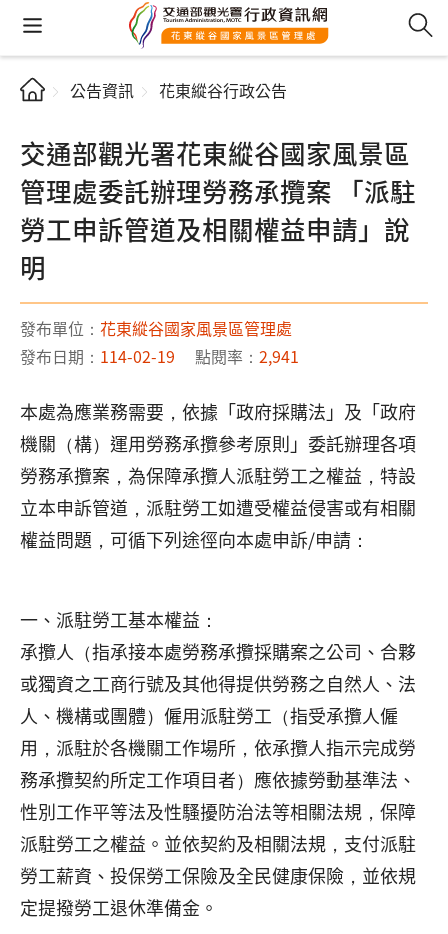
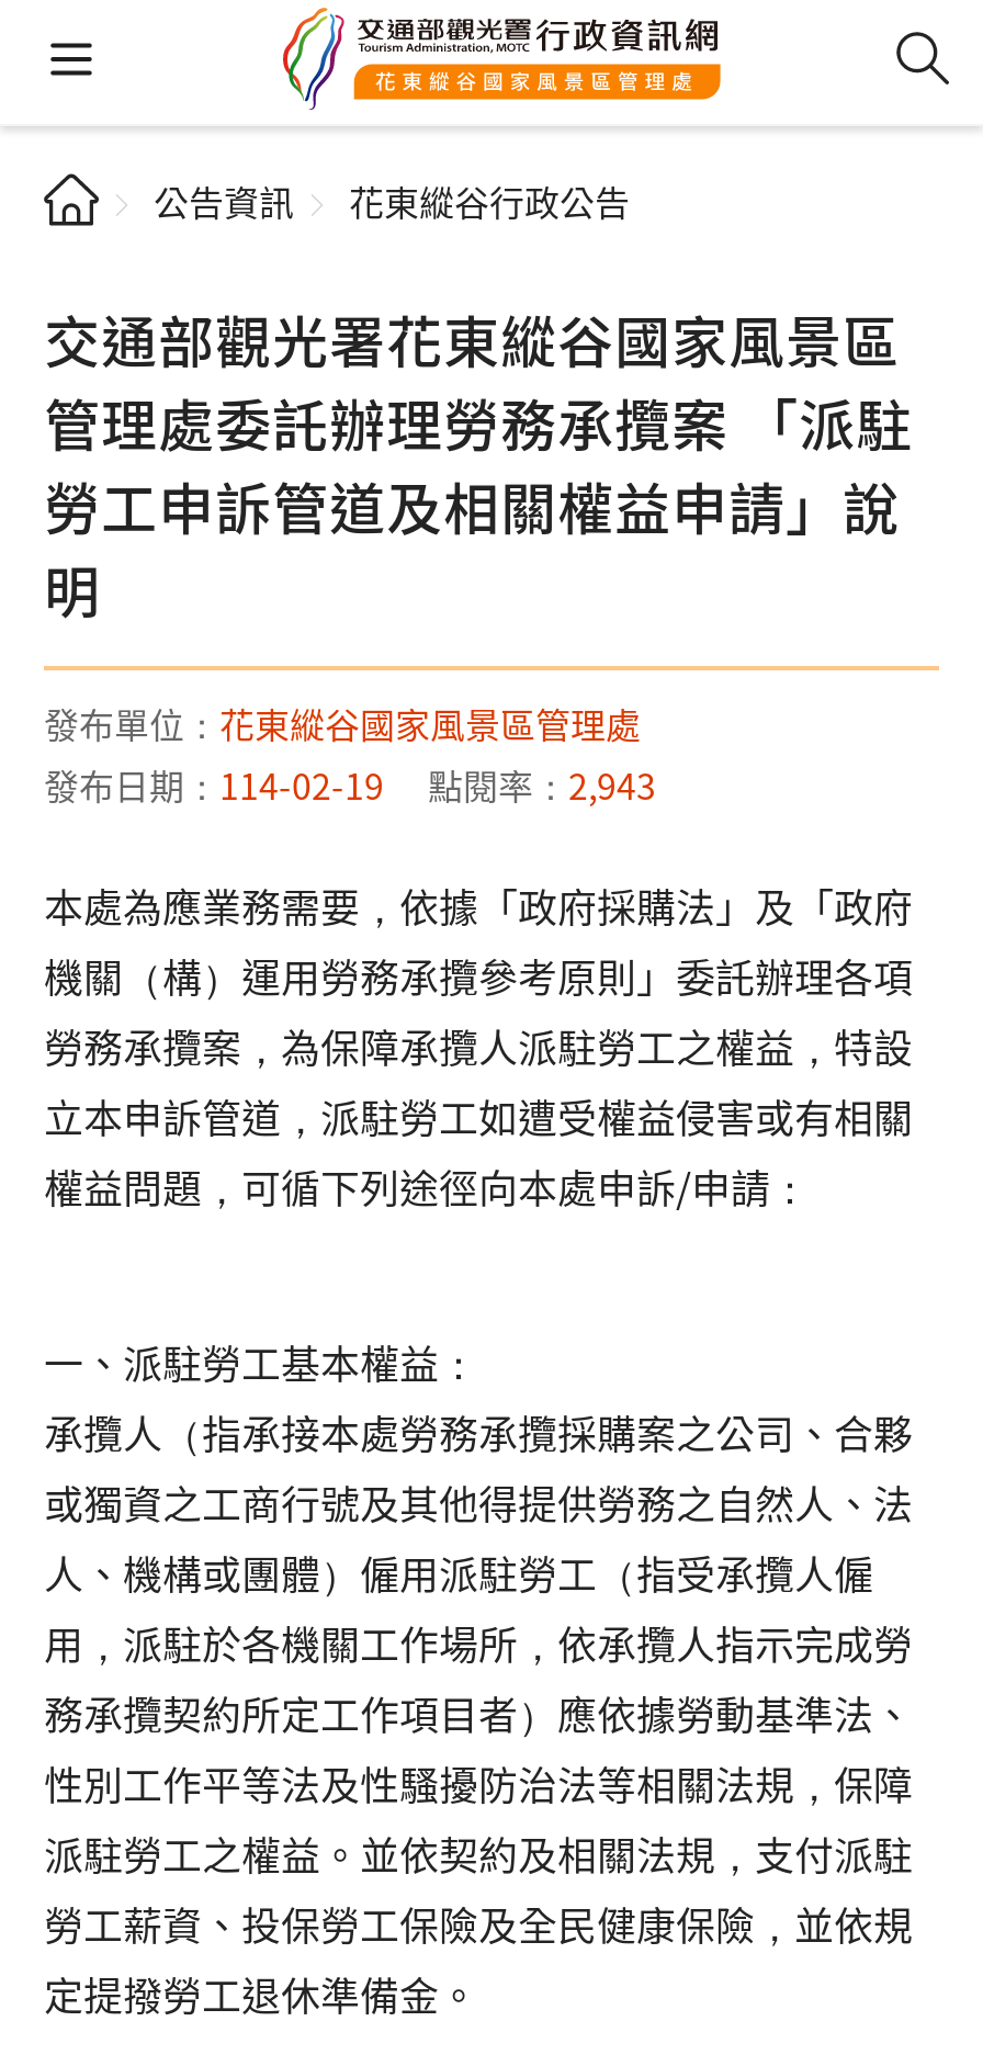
- 發布日期：114-02-19 點閱率：2,941
+ 發布日期：114-02-19 點閱率：2,943
